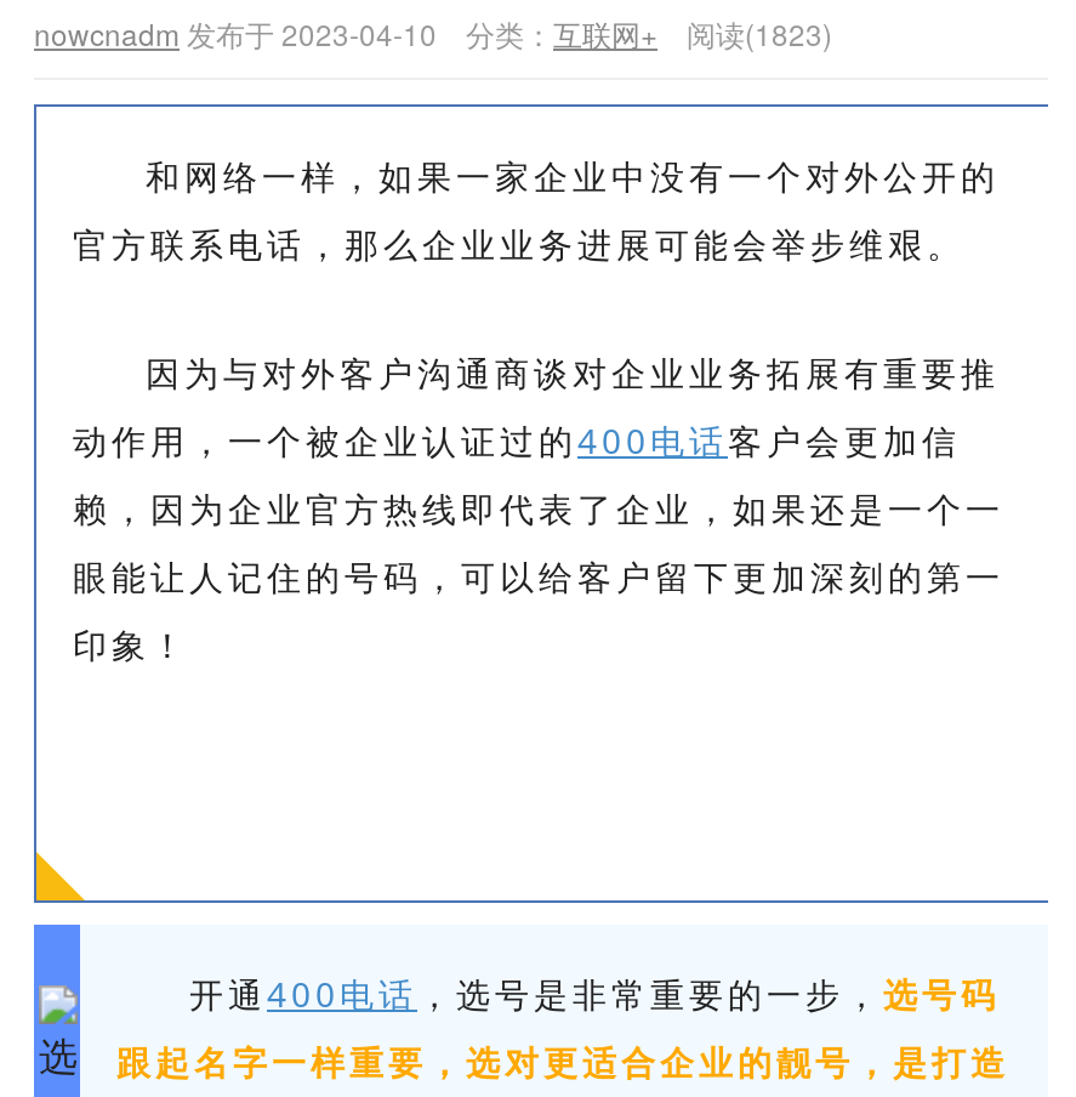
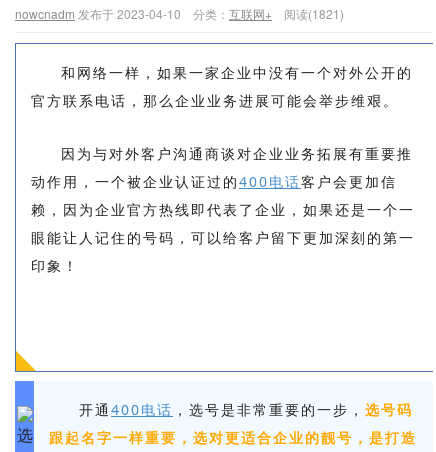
- nowcnadm发布于 2023-04-10 分类：互联网+ 阅读(1823)
+ nowcnadm发布于 2023-04-10 分类：互联网+ 阅读(1821)
